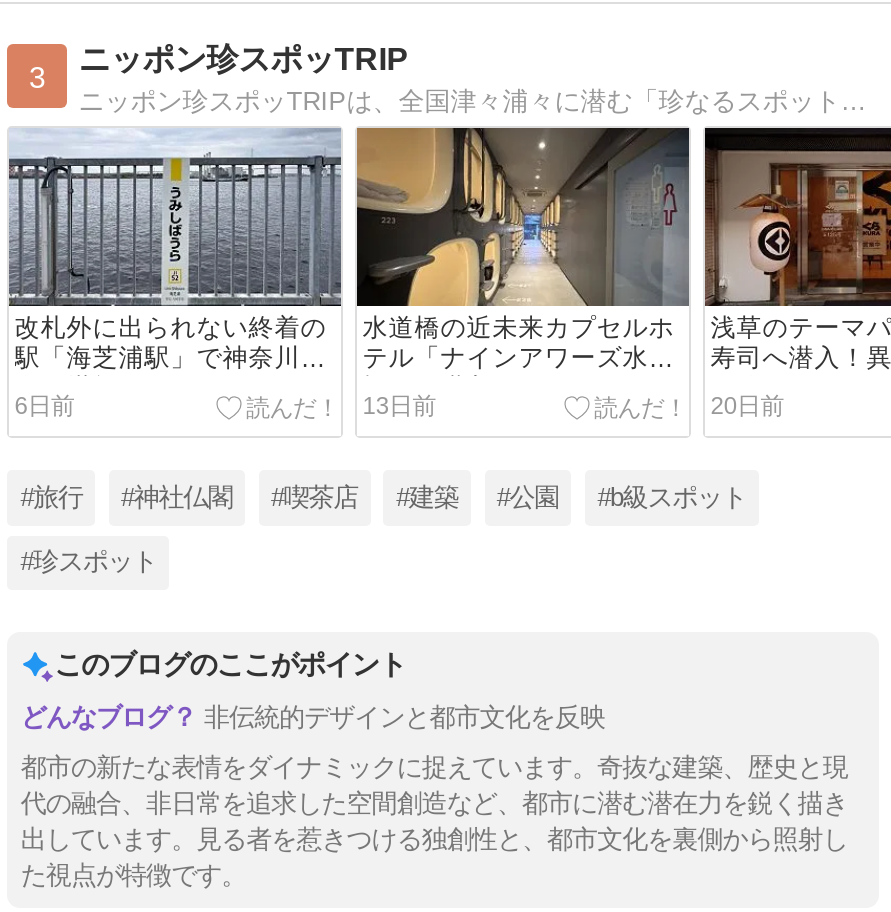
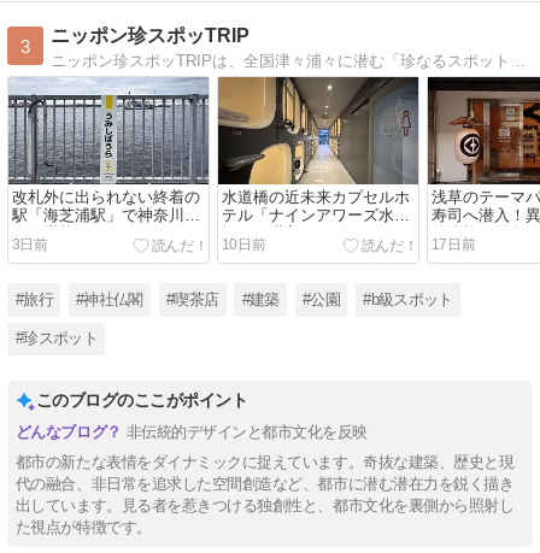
- 6日前
+ 3日前

- 13日前
+ 10日前

- 20日前
+ 17日前
